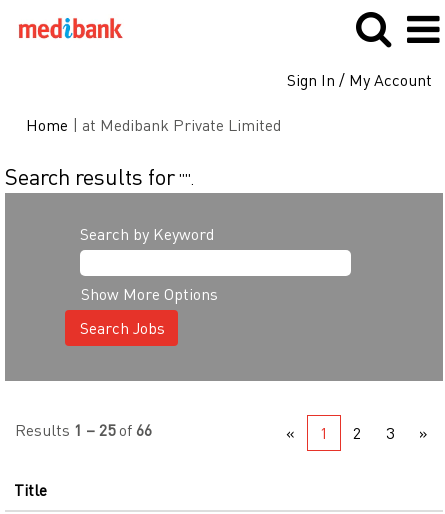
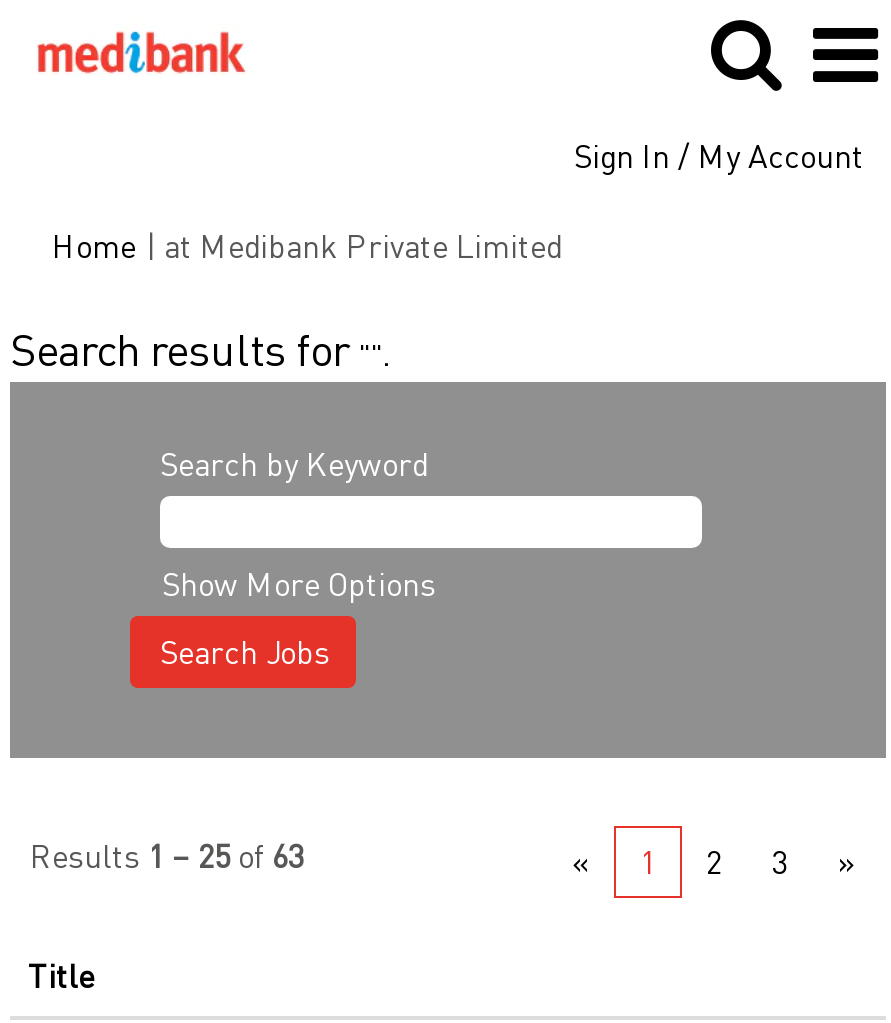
- Results 1 – 25 of 66
+ Results 1 – 25 of 63
